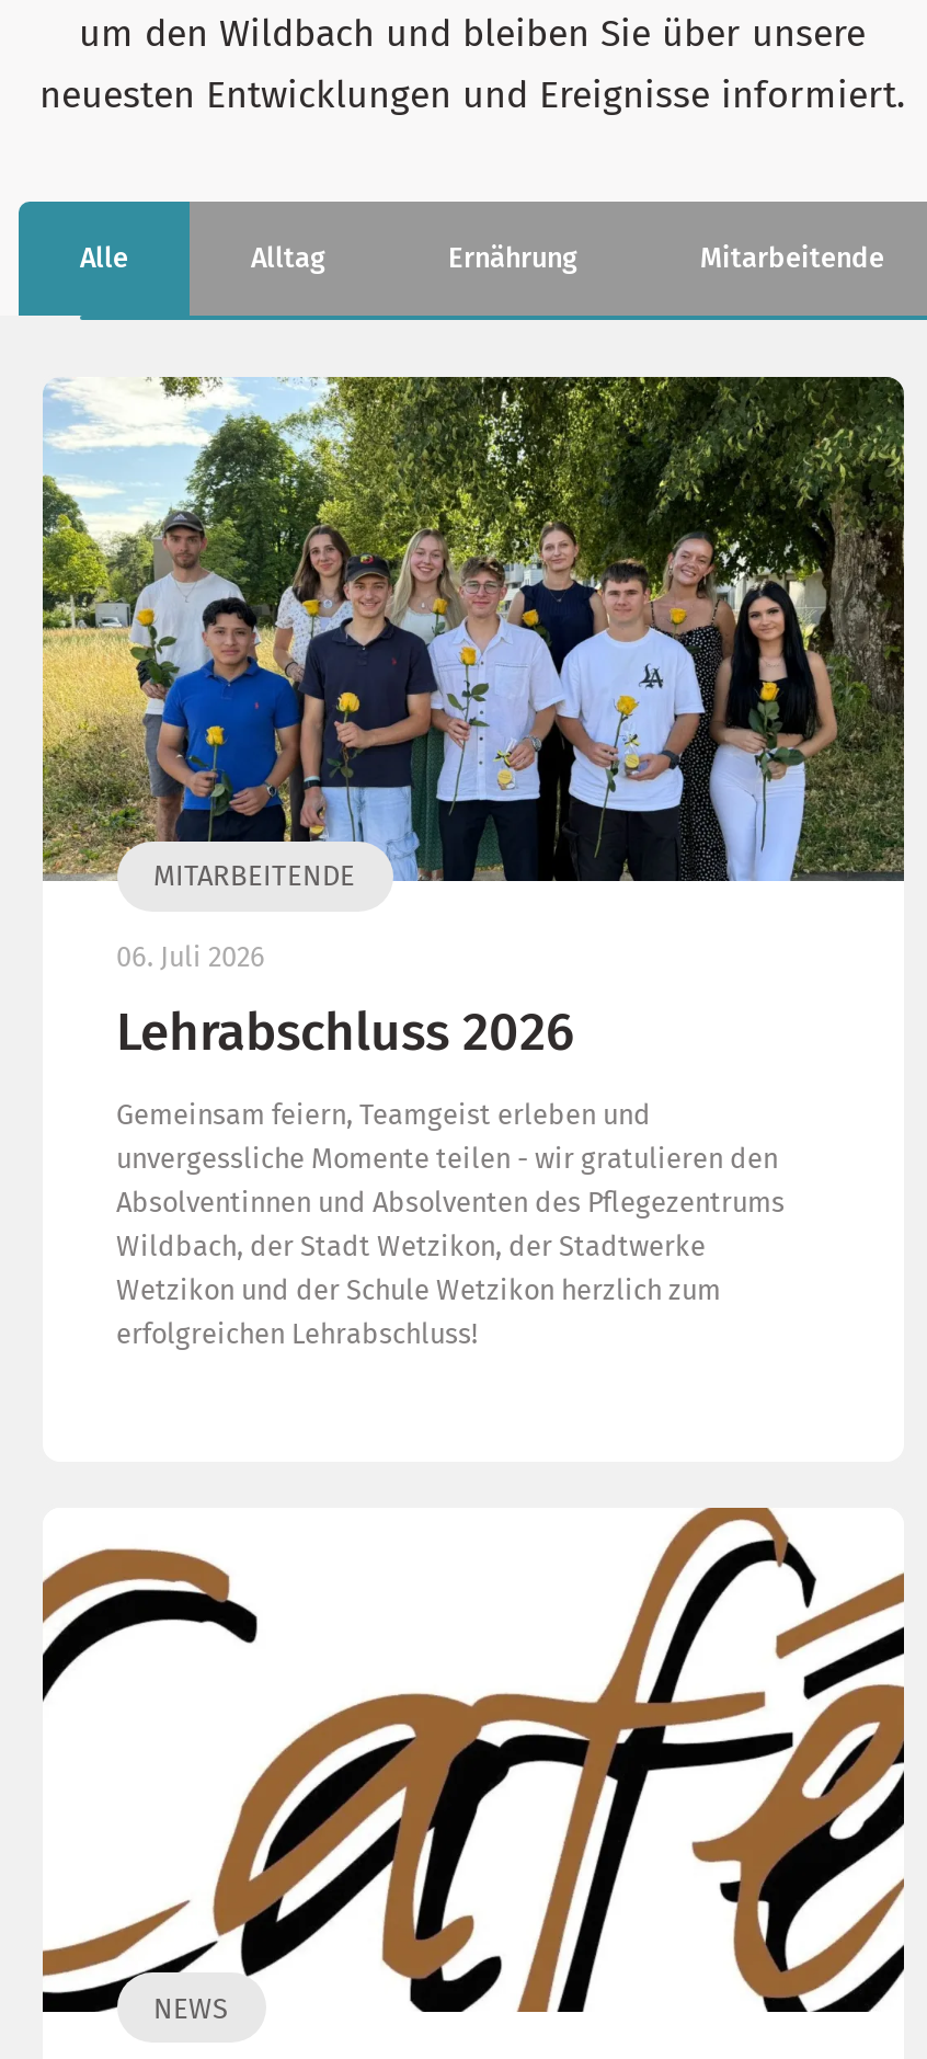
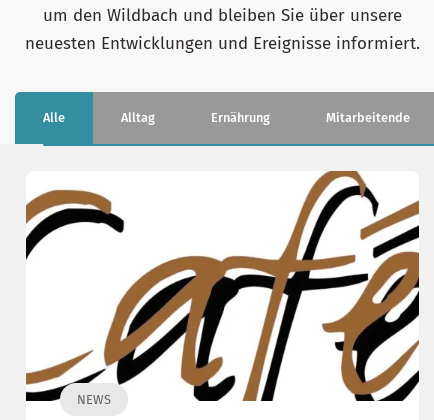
- [image]
- MITARBEITENDE
- 06. Juli 2026
- Lehrabschluss 2026
- Gemeinsam feiern, Teamgeist erleben und
- unvergessliche Momente teilen - wir gratulieren den
- Absolventinnen und Absolventen des Pflegezentrums
- Wildbach, der Stadt Wetzikon, der Stadtwerke
- Wetzikon und der Schule Wetzikon herzlich zum
- erfolgreichen Lehrabschluss!
